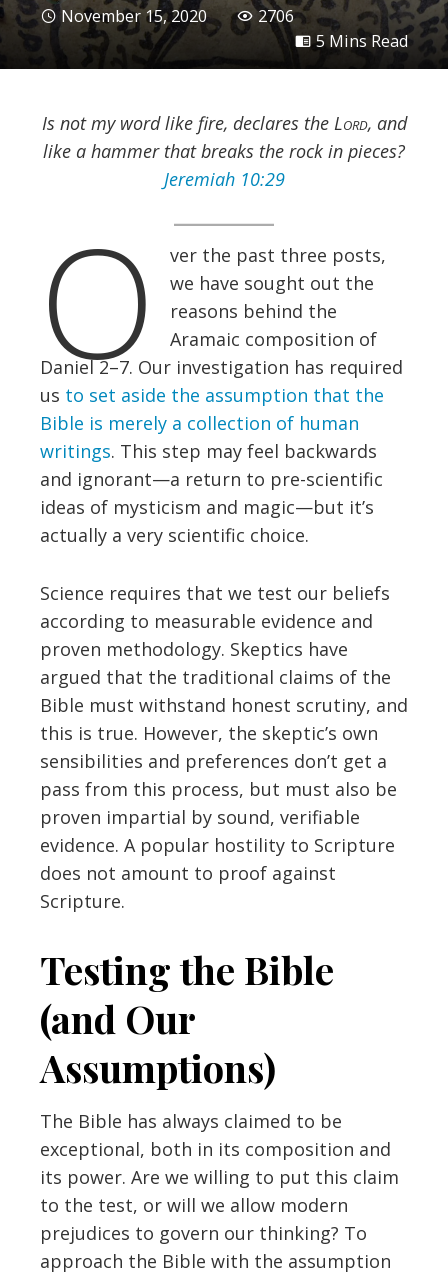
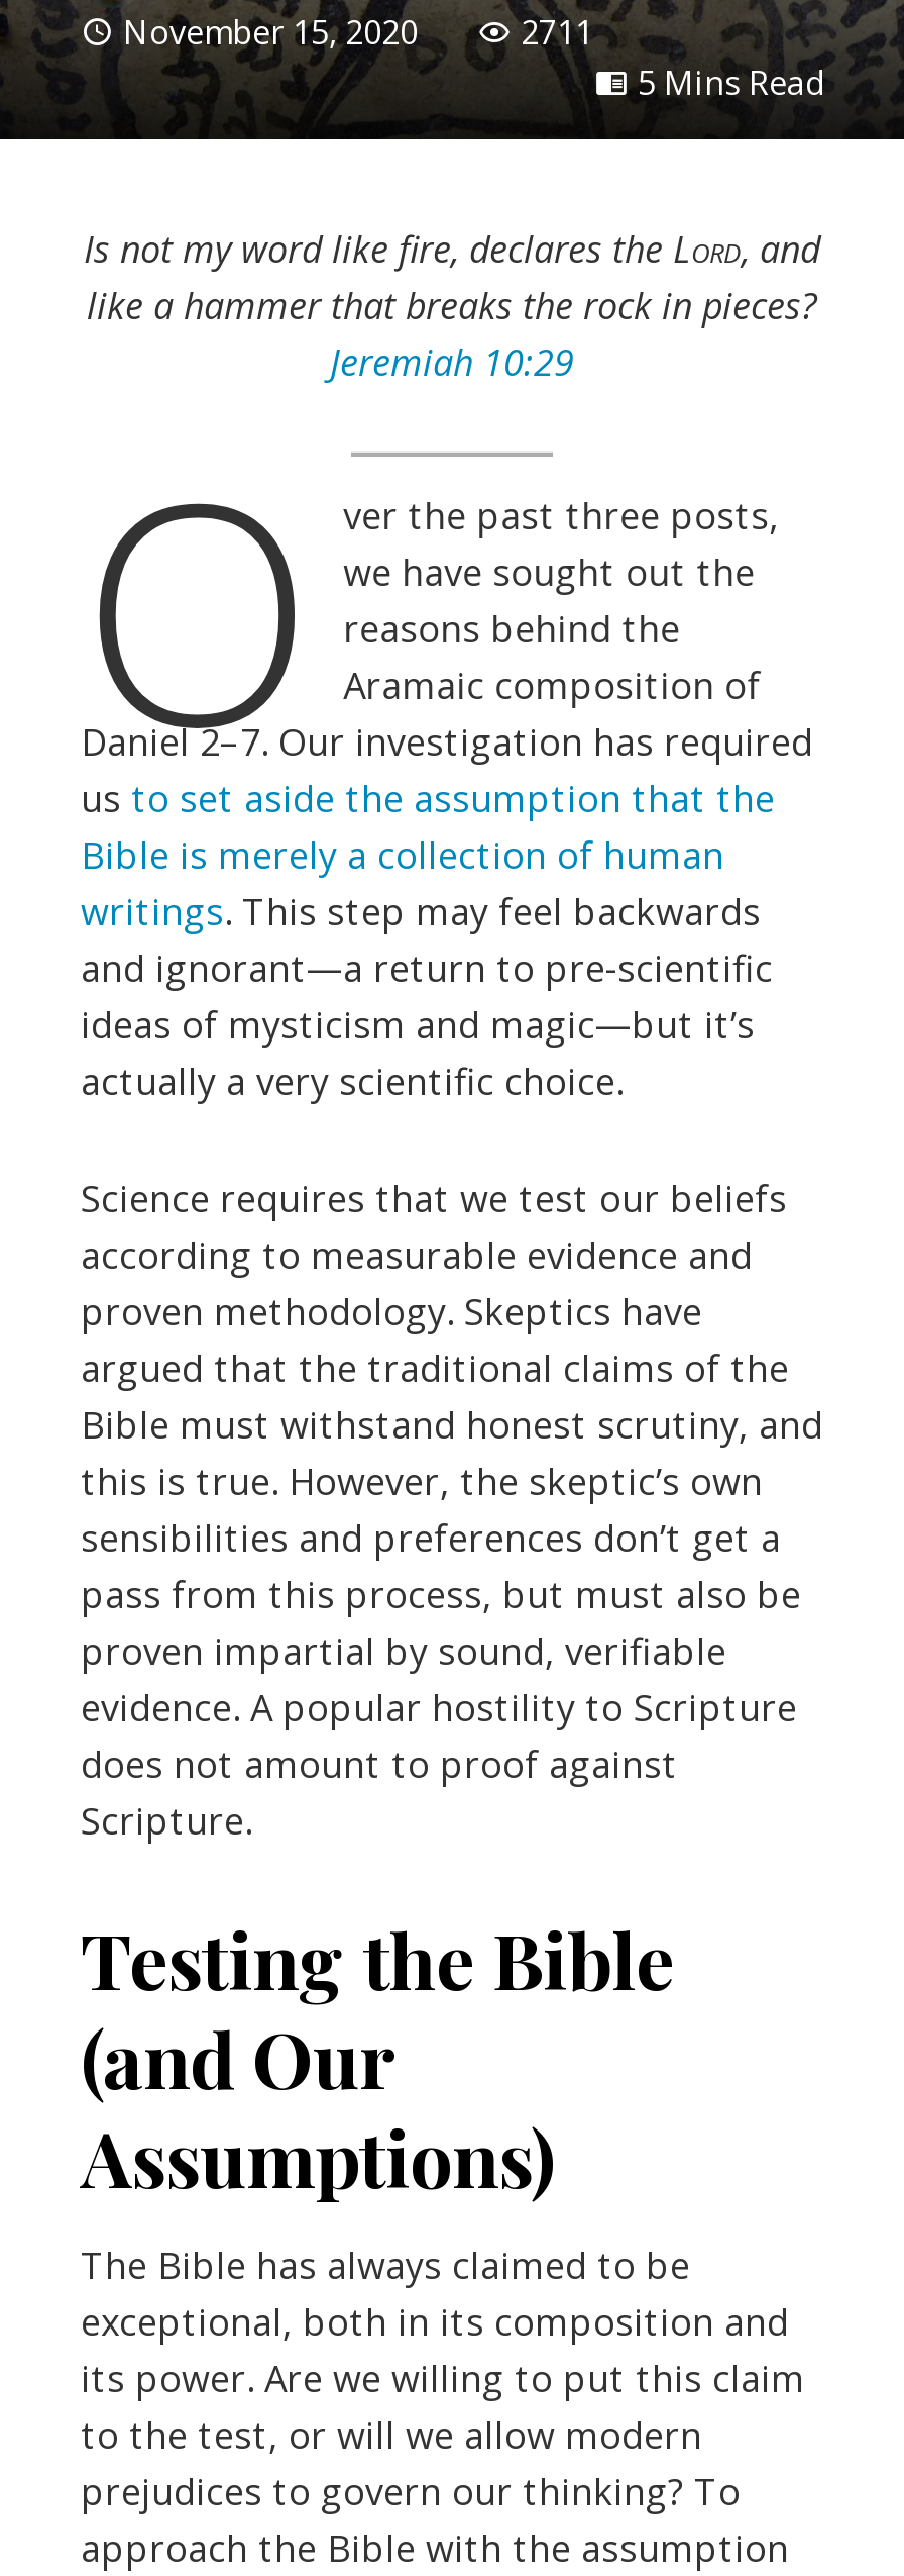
- 2706
+ 2711
